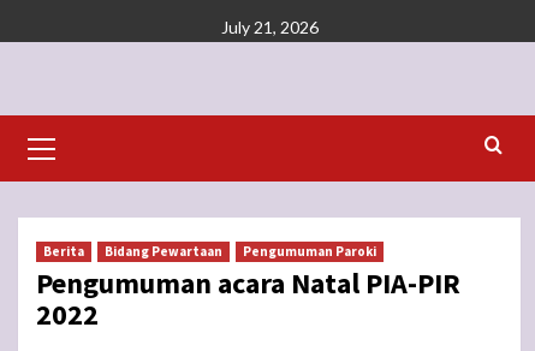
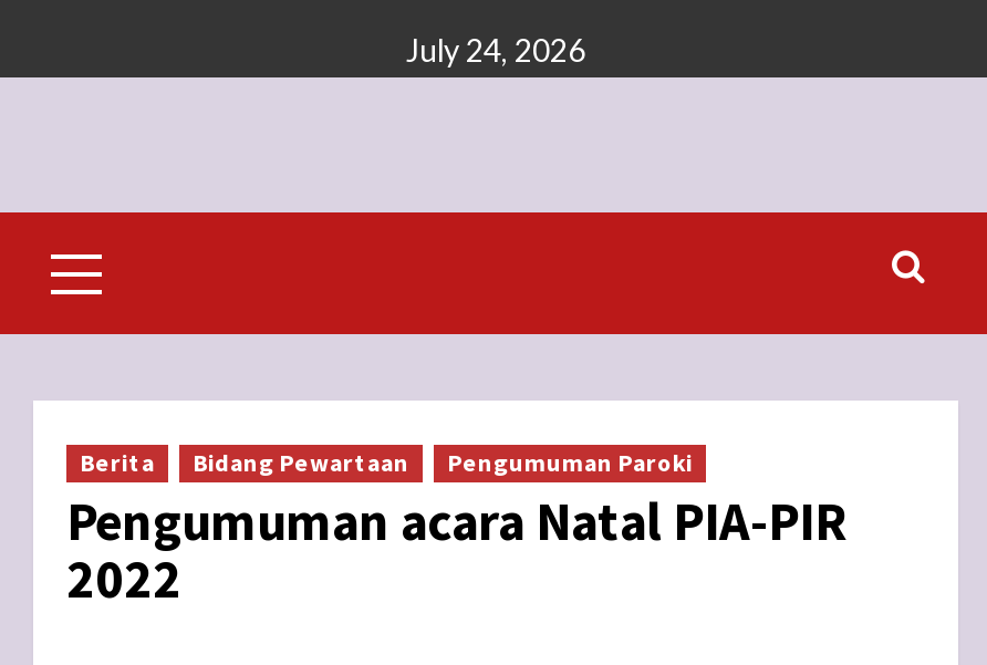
- July 21, 2026
+ July 24, 2026
